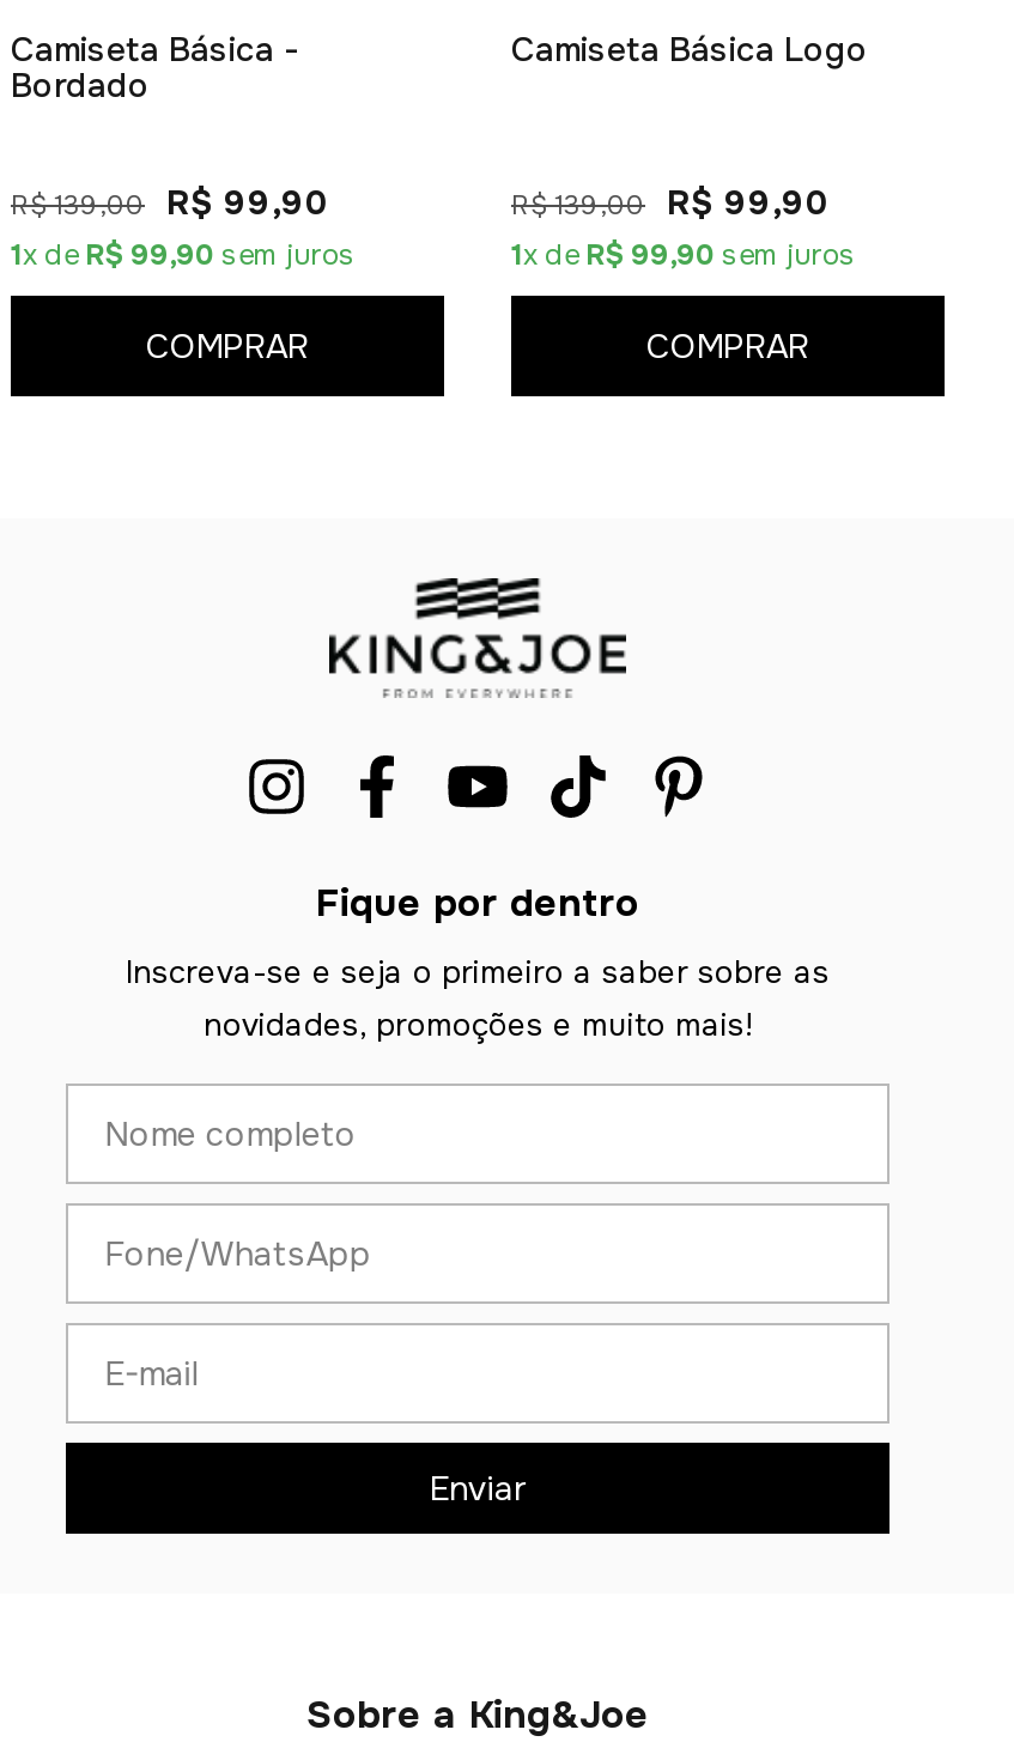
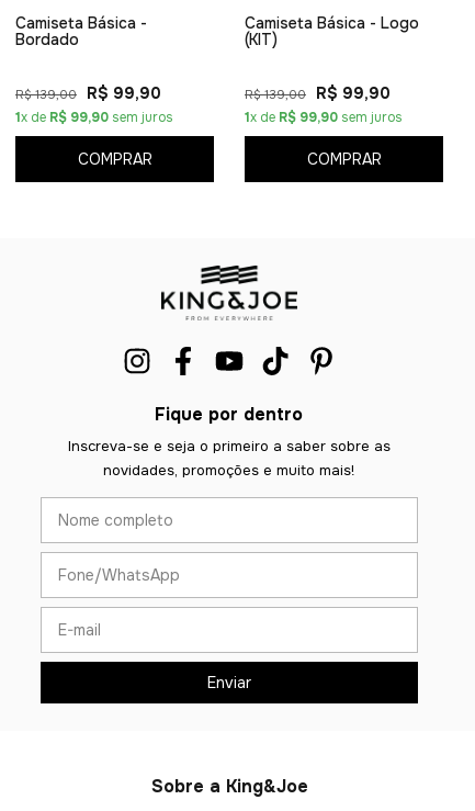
- Camiseta Básica Logo
+ Camiseta Básica - Logo
+ (KIT)
